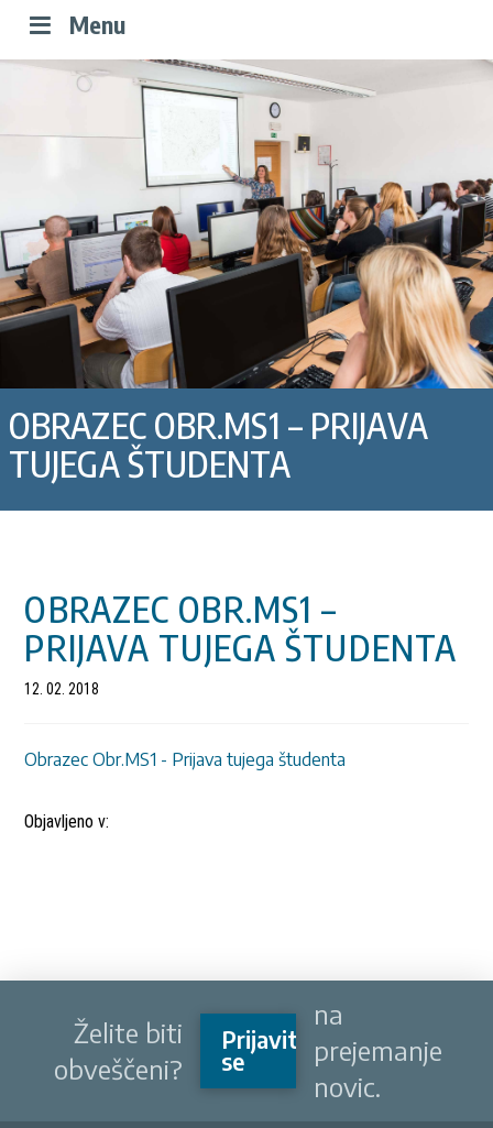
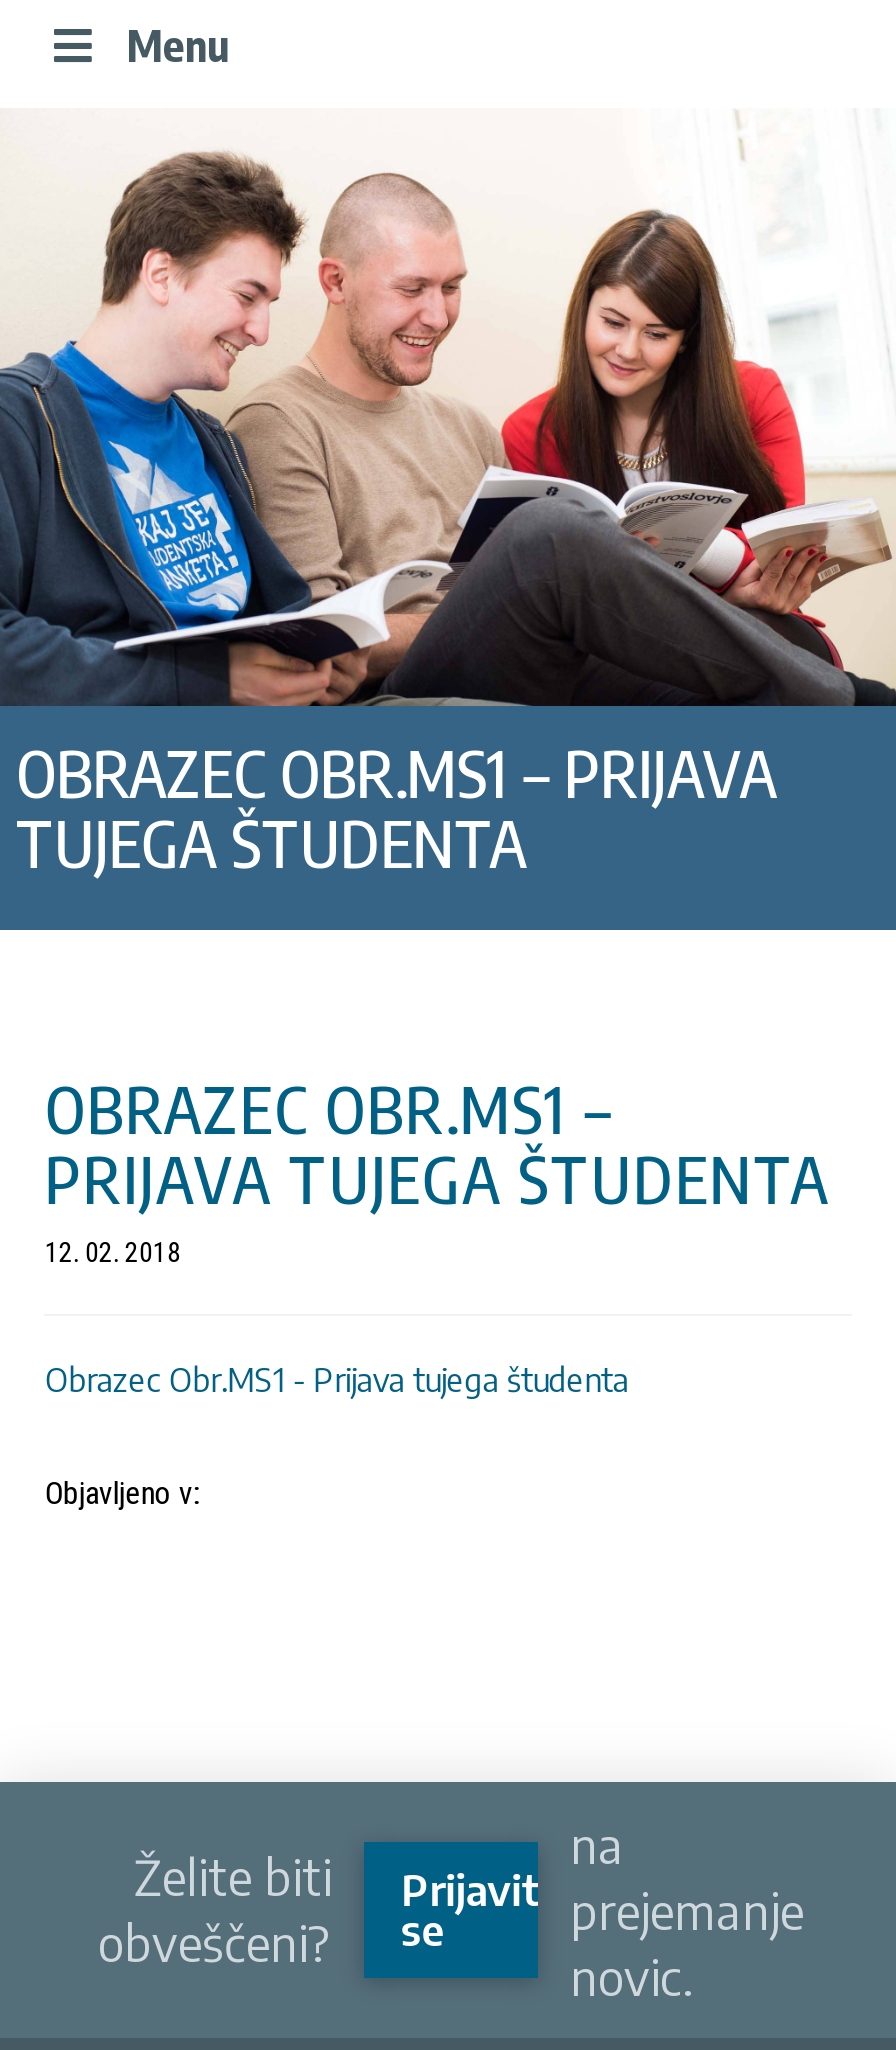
- [image]
+ [image]
